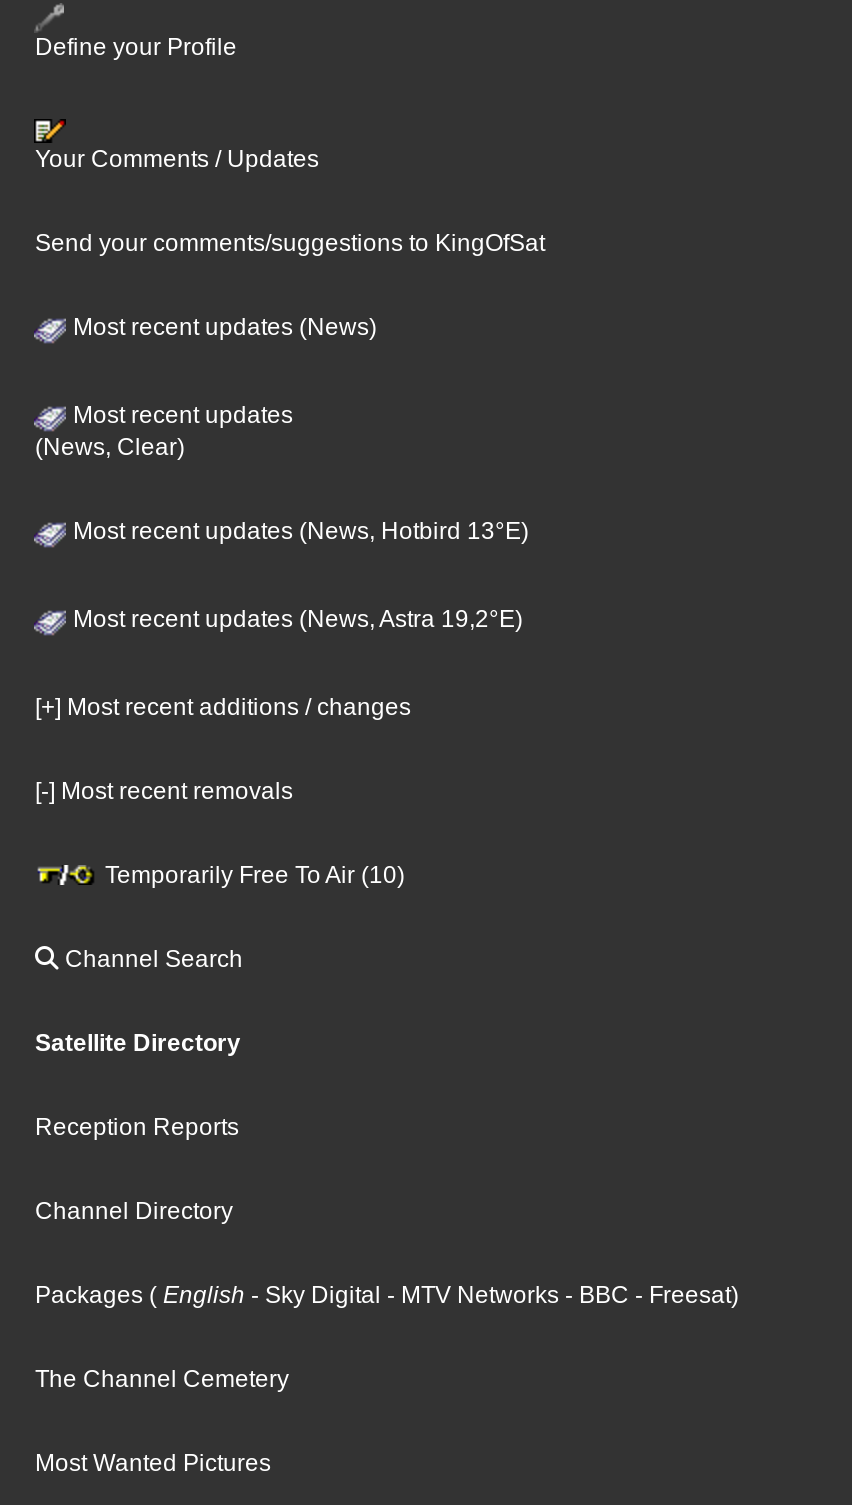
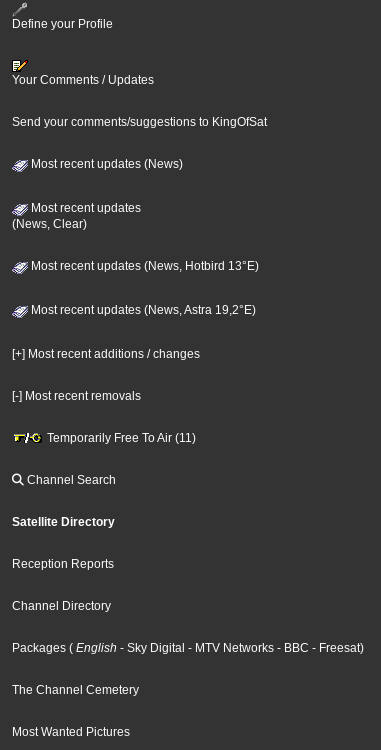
- Temporarily Free To Air (10)
+ Temporarily Free To Air (11)
